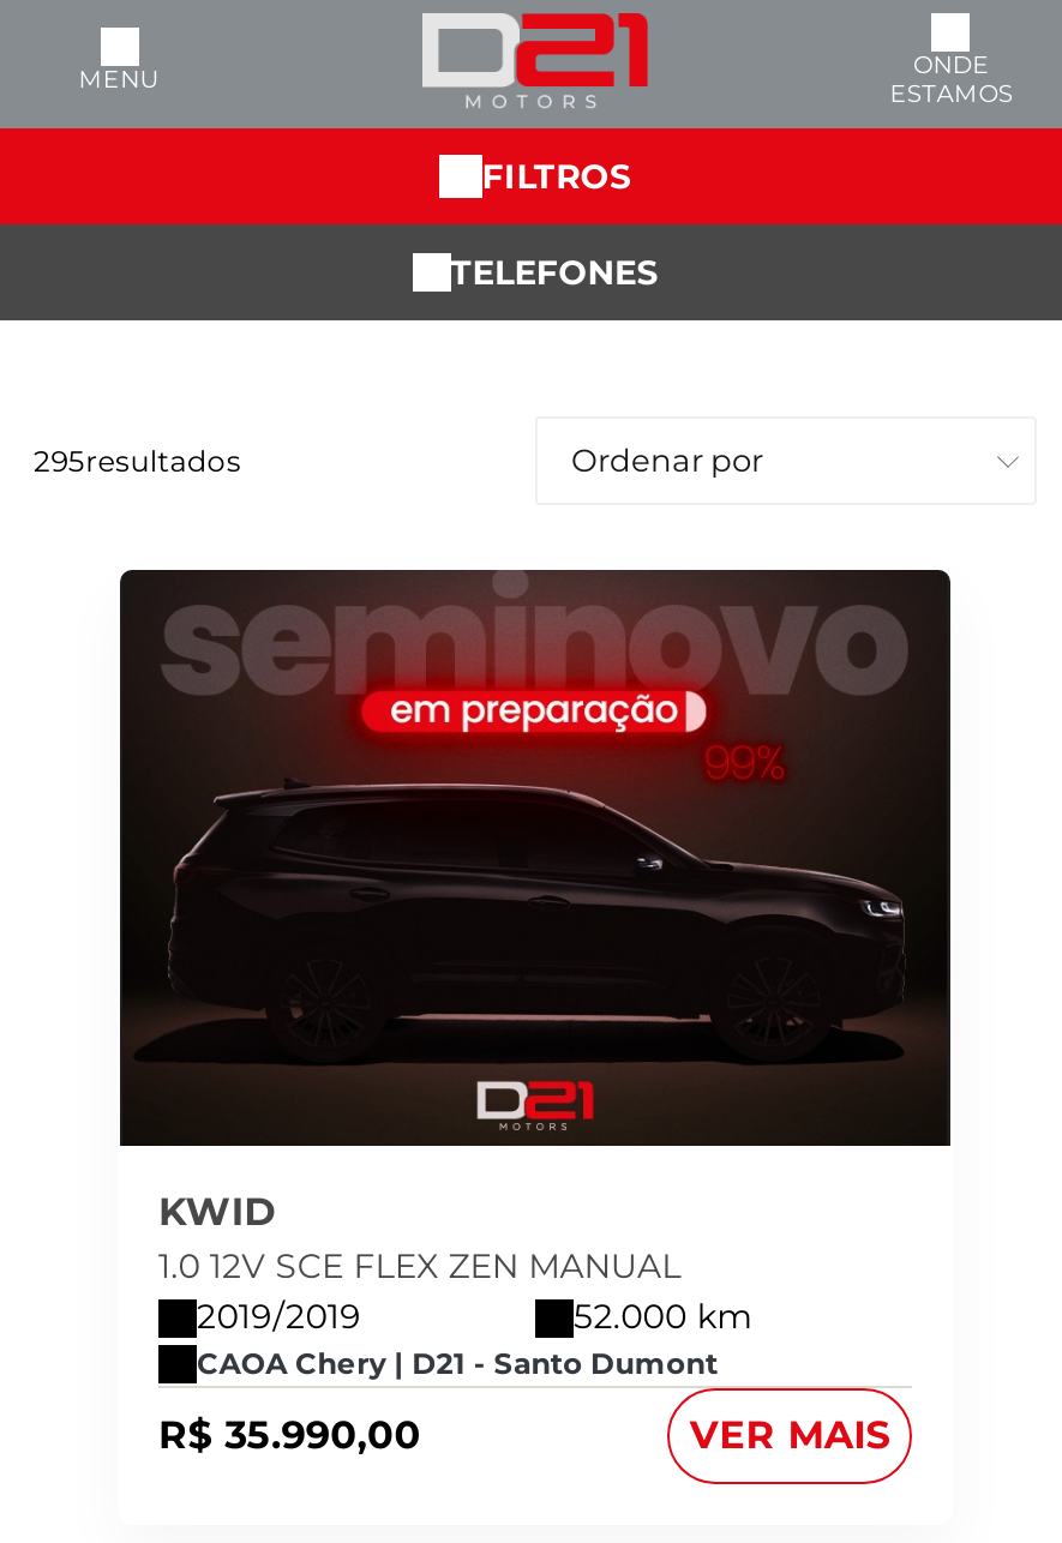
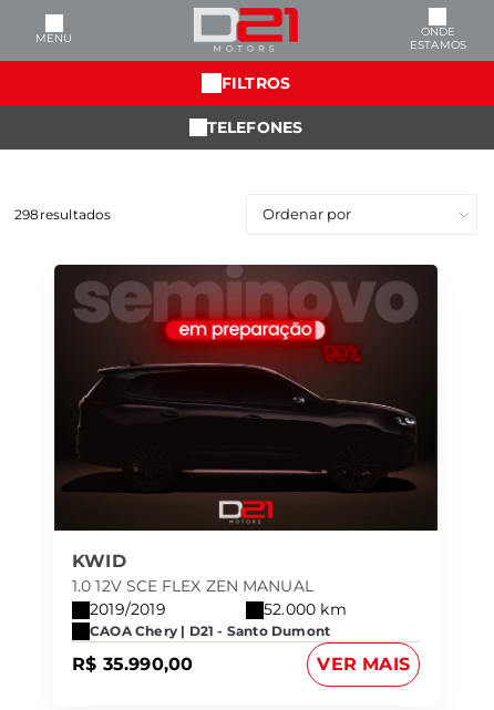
- 295resultados
+ 298resultados
